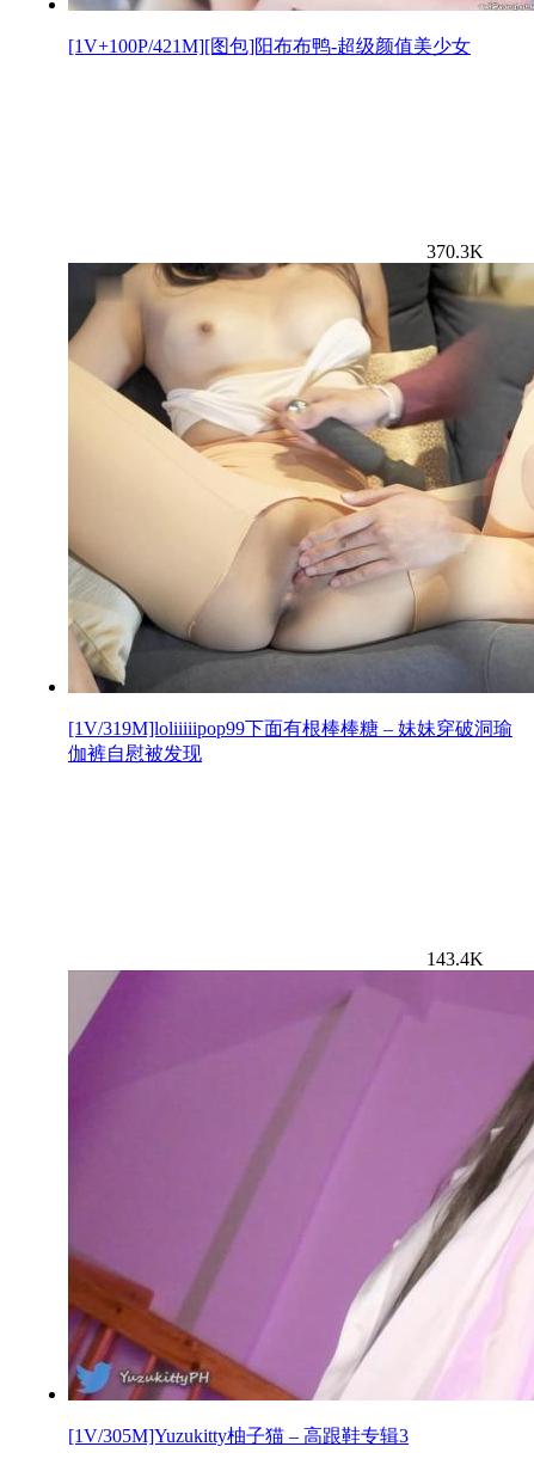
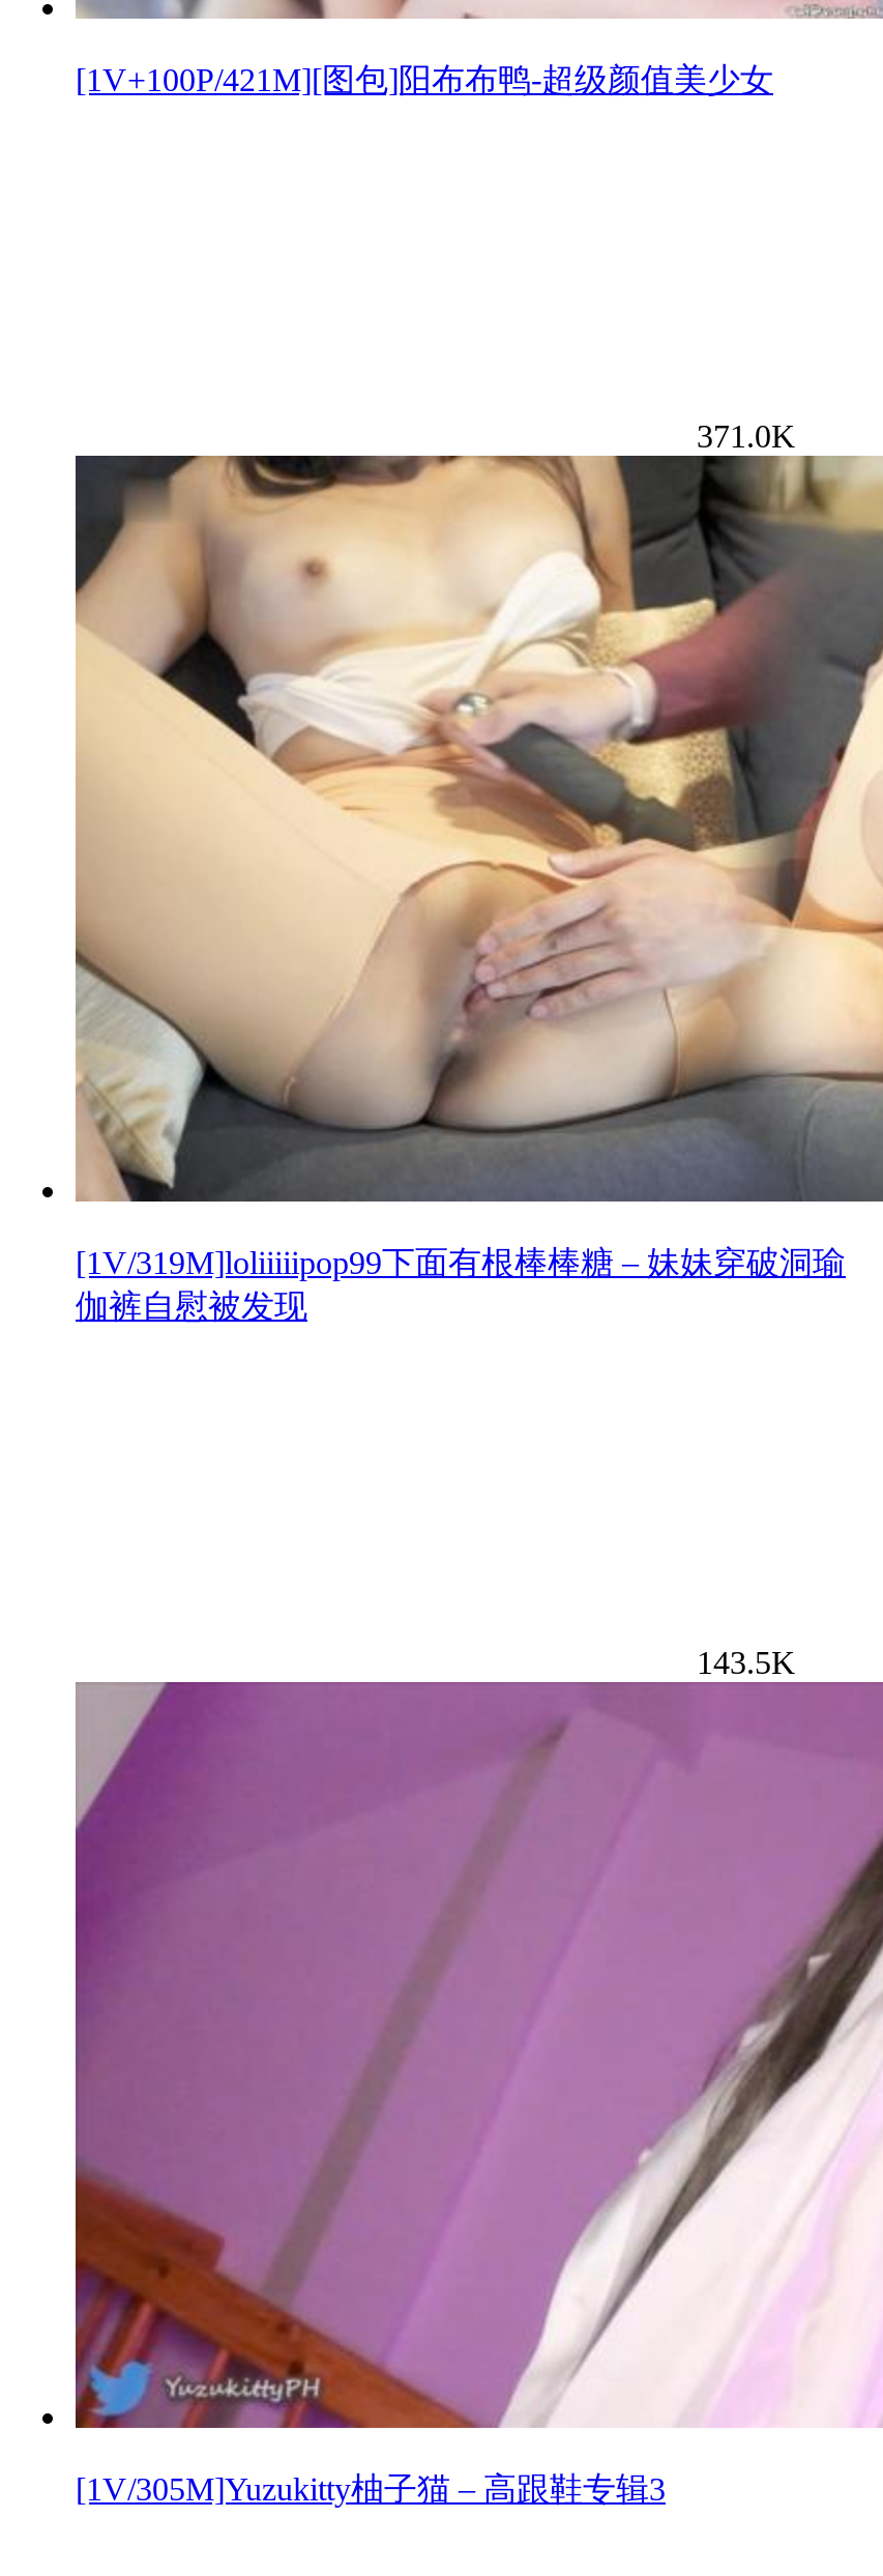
- 370.3K
+ 371.0K

- 143.4K
+ 143.5K
